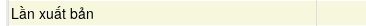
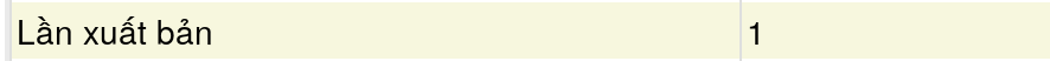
+ 1
